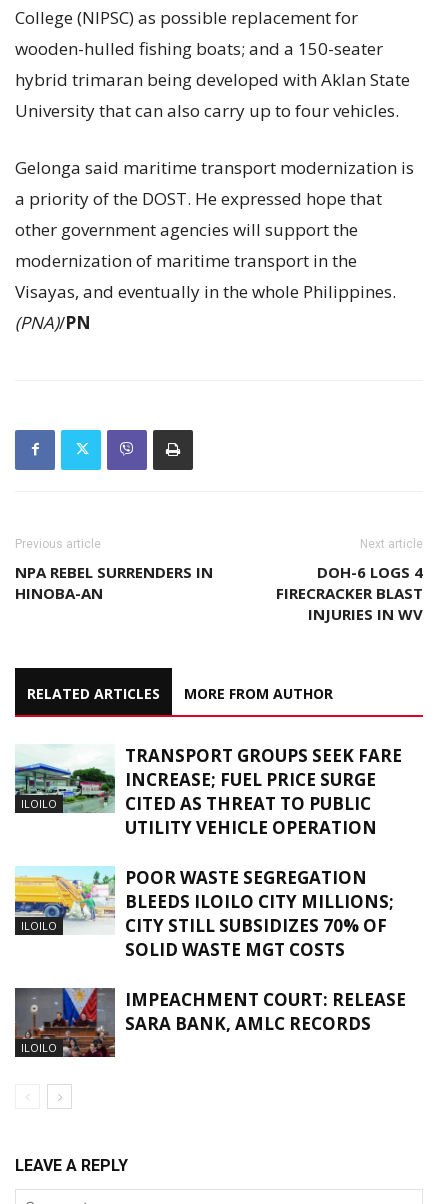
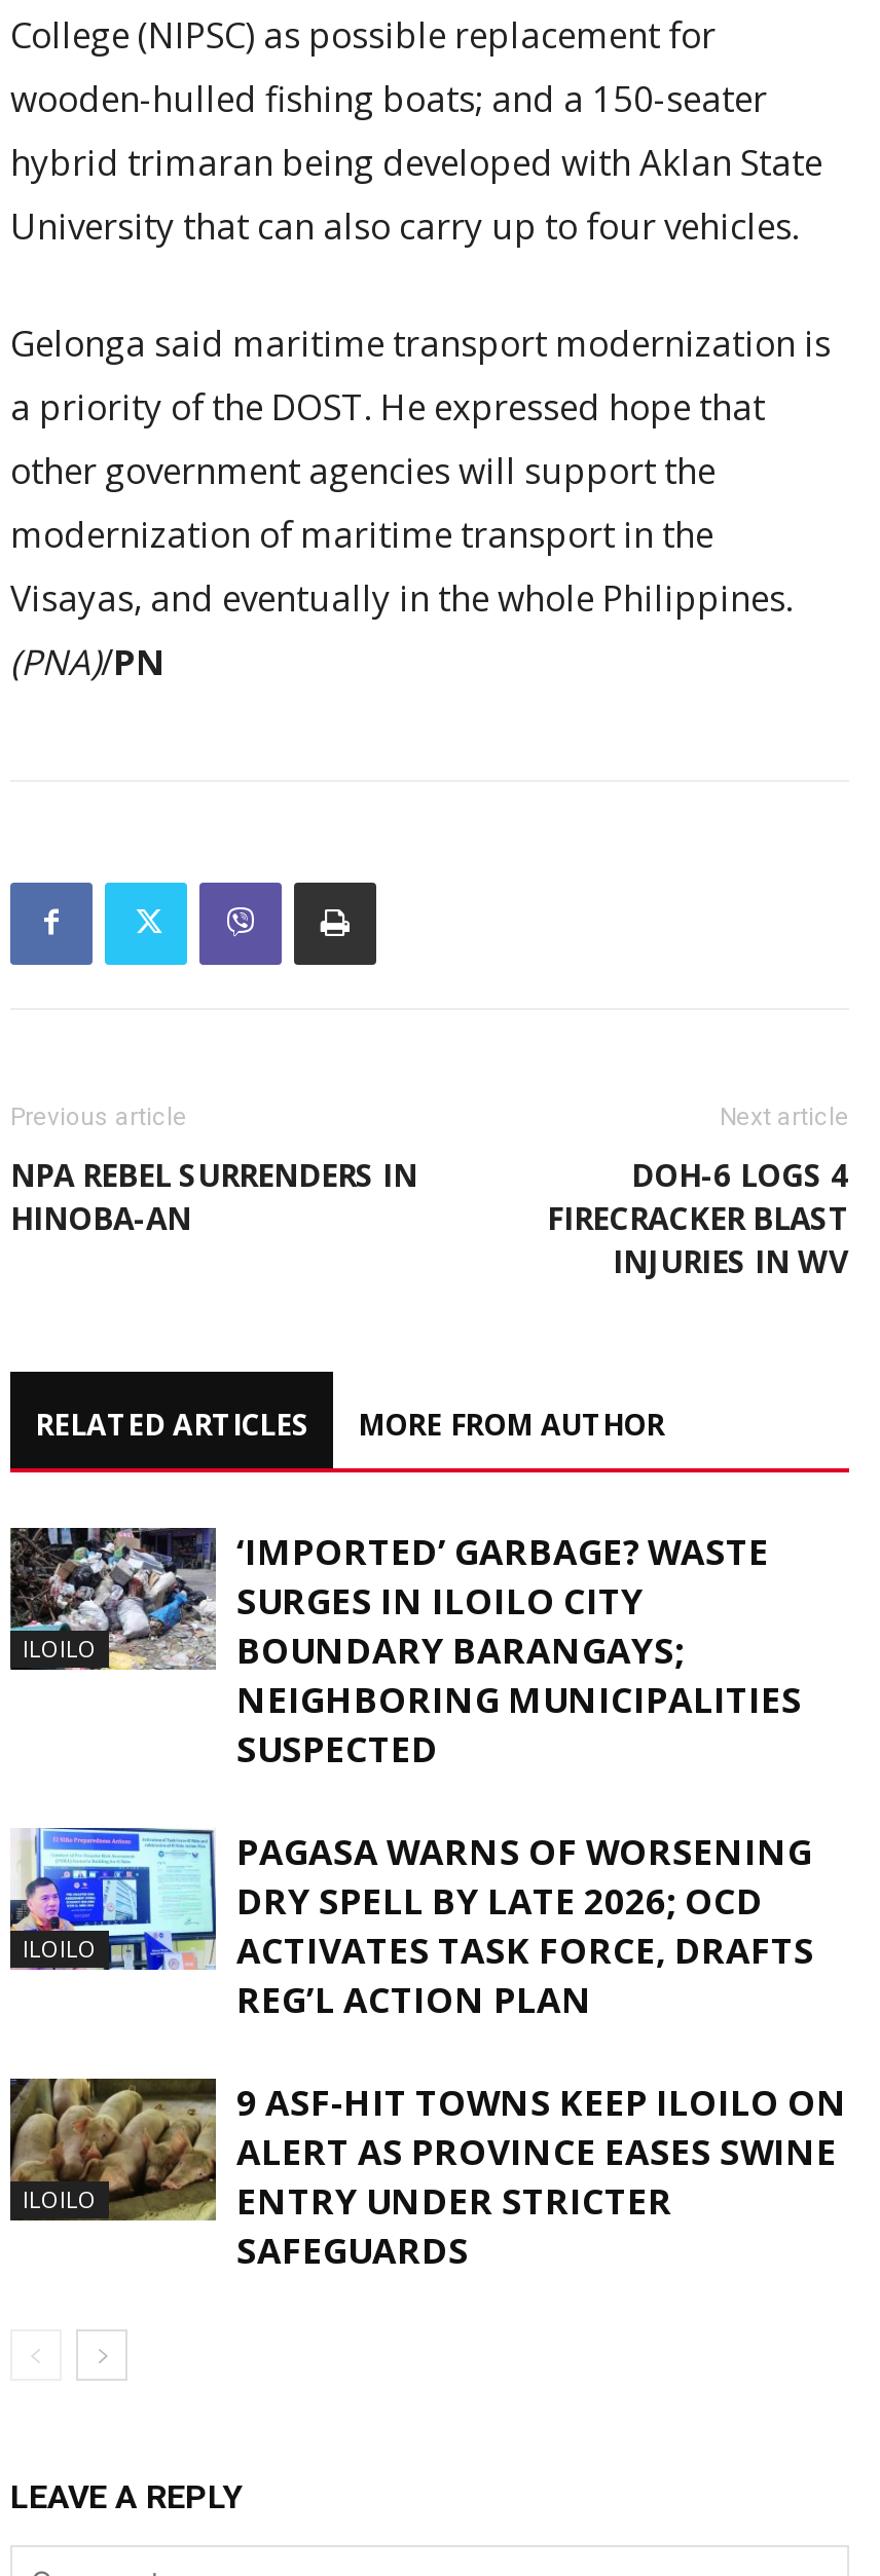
- [image]
- TRANSPORT GROUPS SEEK FARE
- INCREASE; FUEL PRICE SURGE
- CITED AS THREAT TO PUBLIC
- UTILITY VEHICLE OPERATION
+ [image]
+ ‘IMPORTED’ GARBAGE? WASTE
+ SURGES IN ILOILO CITY
+ BOUNDARY BARANGAYS;
+ NEIGHBORING MUNICIPALITIES
+ SUSPECTED

- [image]
- POOR WASTE SEGREGATION
- BLEEDS ILOILO CITY MILLIONS;
- CITY STILL SUBSIDIZES 70% OF
- SOLID WASTE MGT COSTS
+ [image]
+ PAGASA WARNS OF WORSENING
+ DRY SPELL BY LATE 2026; OCD
+ ACTIVATES TASK FORCE, DRAFTS
+ REG’L ACTION PLAN

- [image]
- IMPEACHMENT COURT: RELEASE
- SARA BANK, AMLC RECORDS
+ [image]
+ 9 ASF-HIT TOWNS KEEP ILOILO ON
+ ALERT AS PROVINCE EASES SWINE
+ ENTRY UNDER STRICTER
+ SAFEGUARDS
